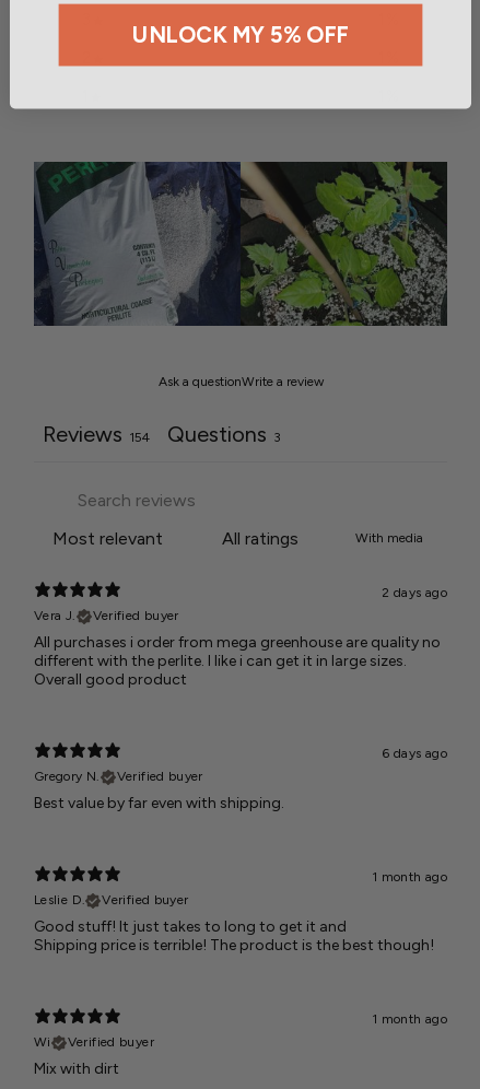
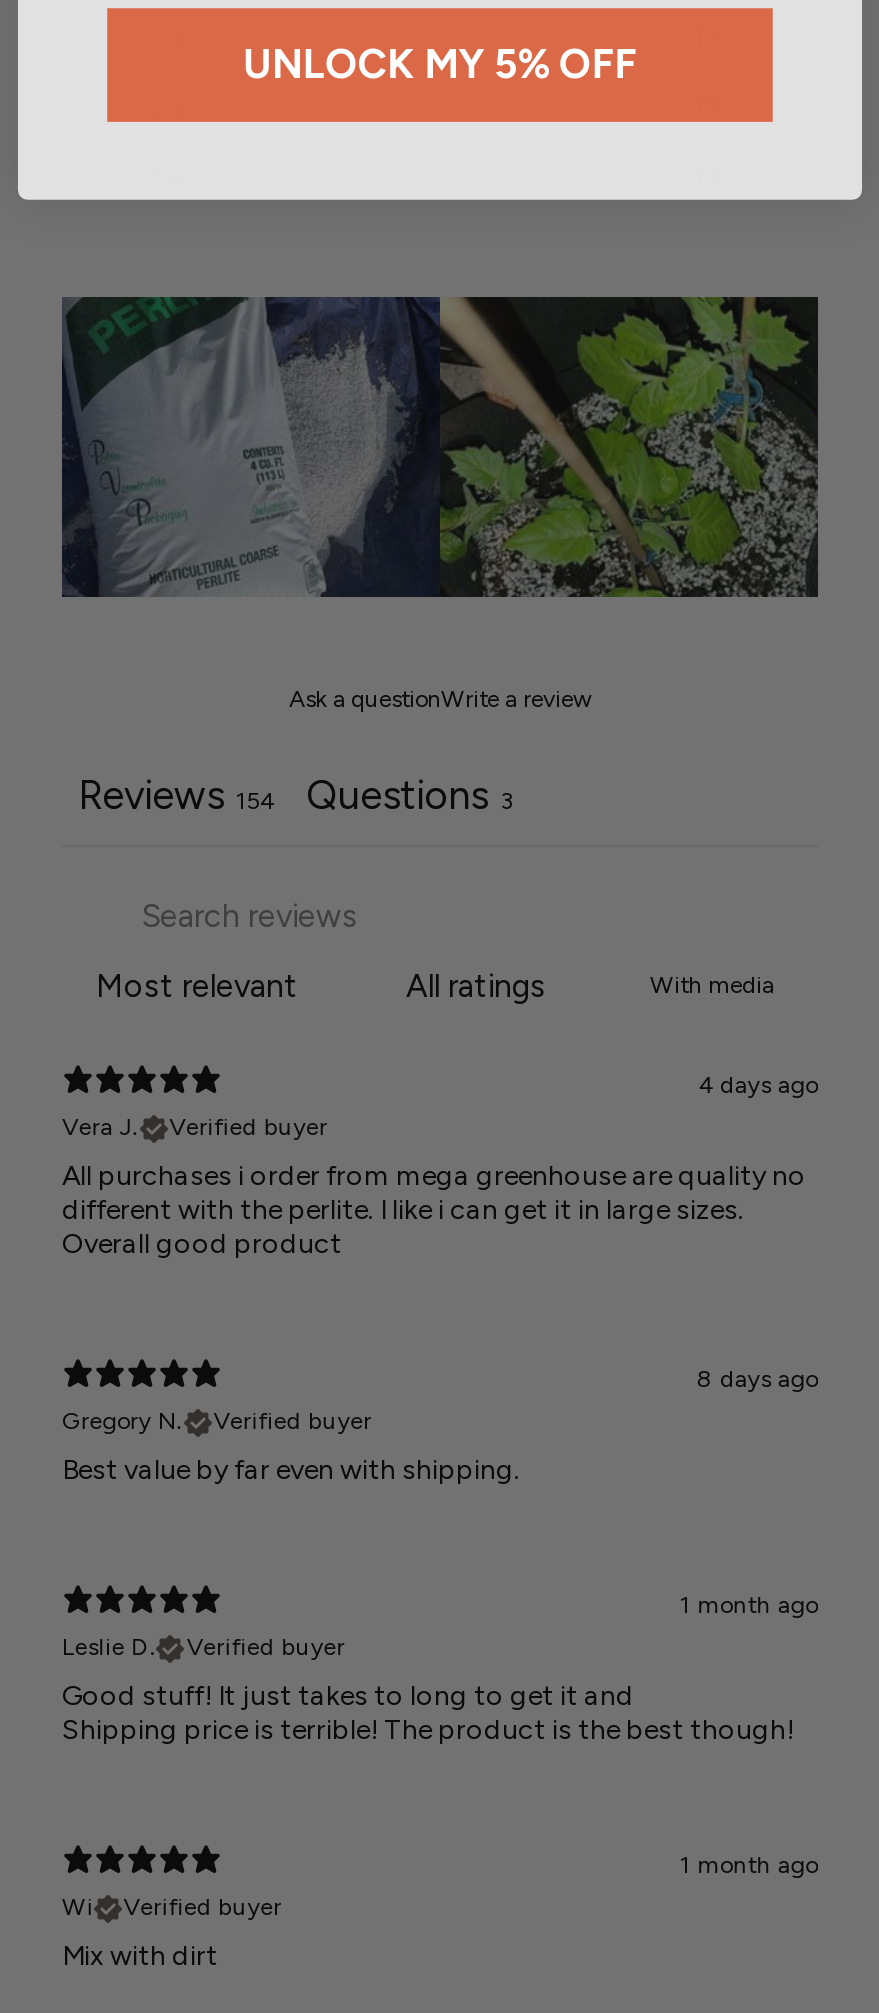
- 2 days ago
+ 4 days ago

- 6 days ago
+ 8 days ago
